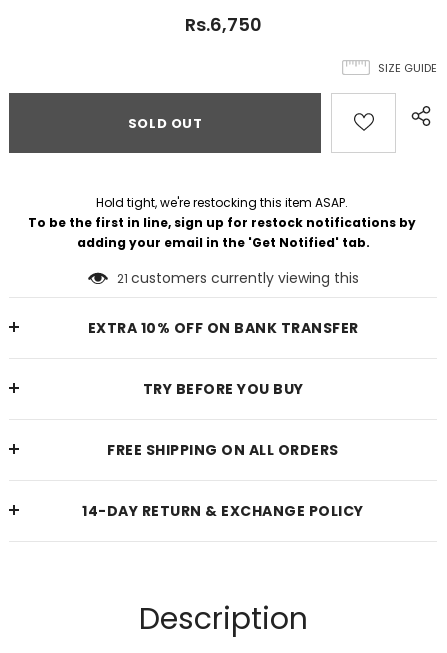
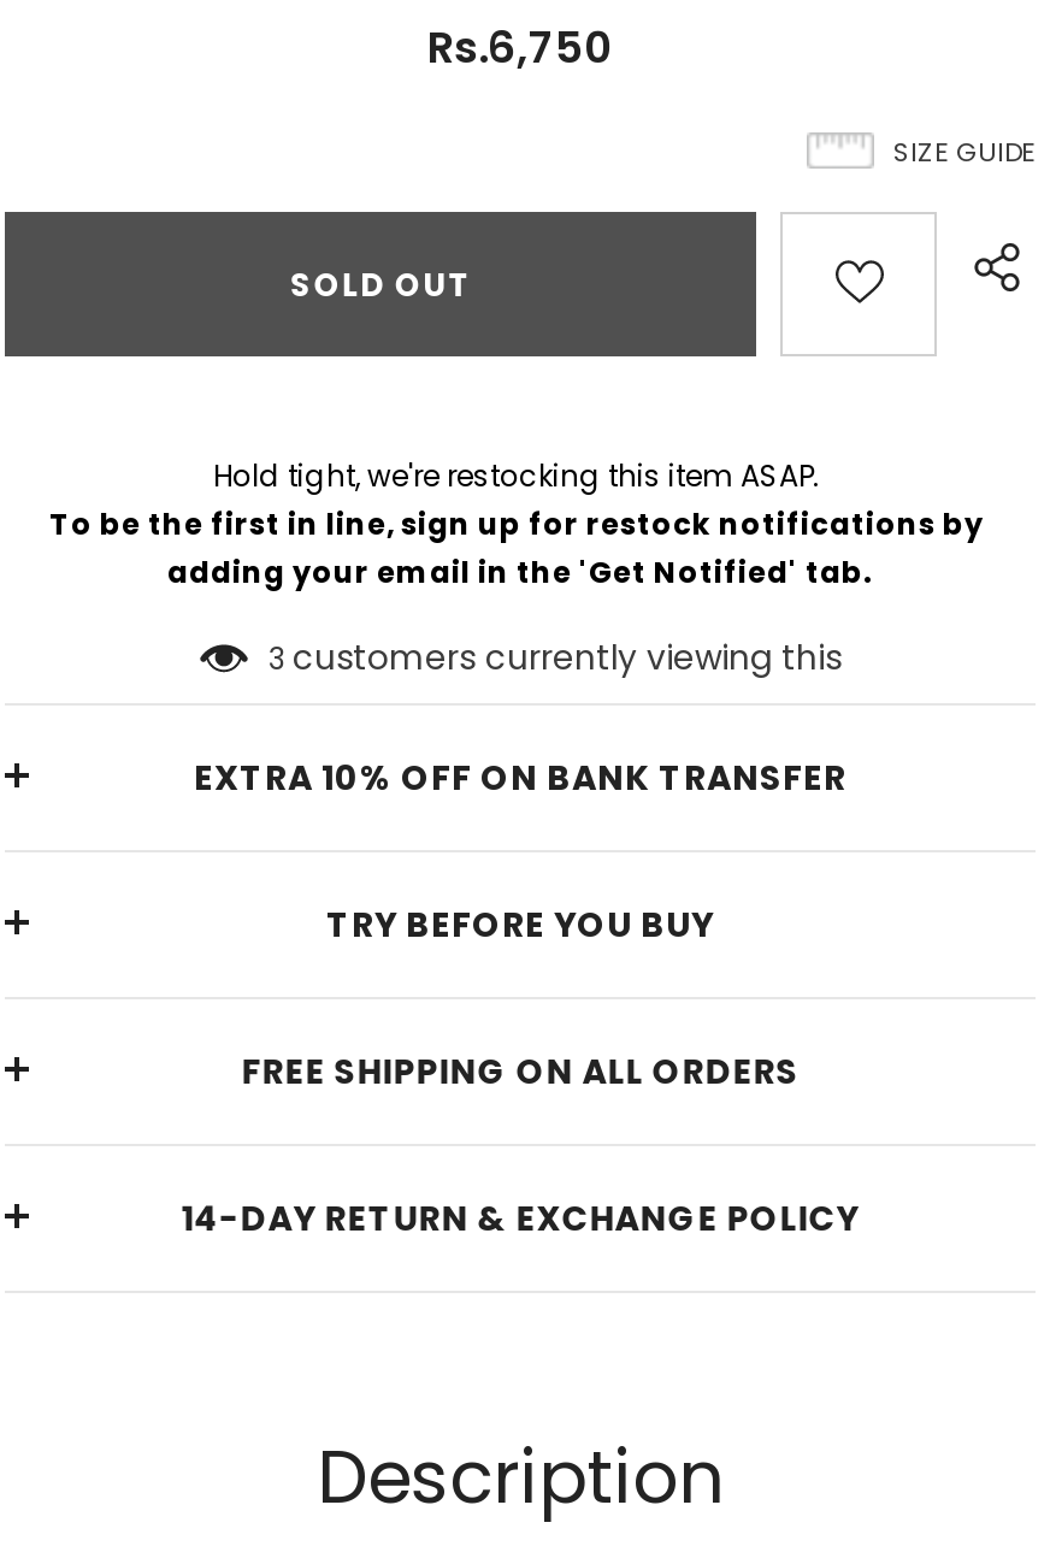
- 21 customers currently viewing this
+ 3 customers currently viewing this
